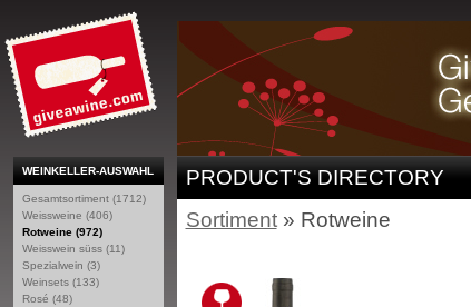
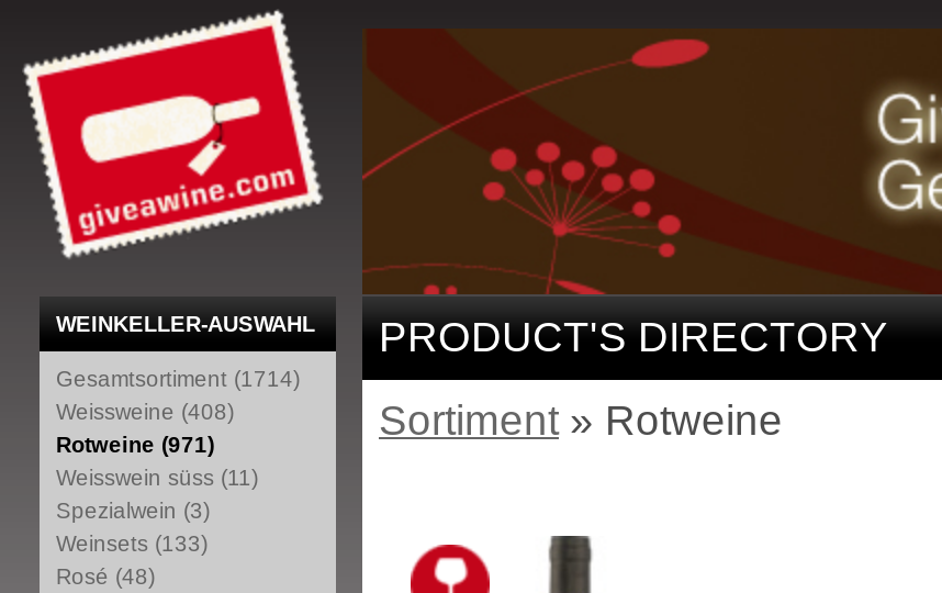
- Gesamtsortiment (1712)
+ Gesamtsortiment (1714)

- Weissweine (406)
+ Weissweine (408)

- Rotweine (972)
+ Rotweine (971)
